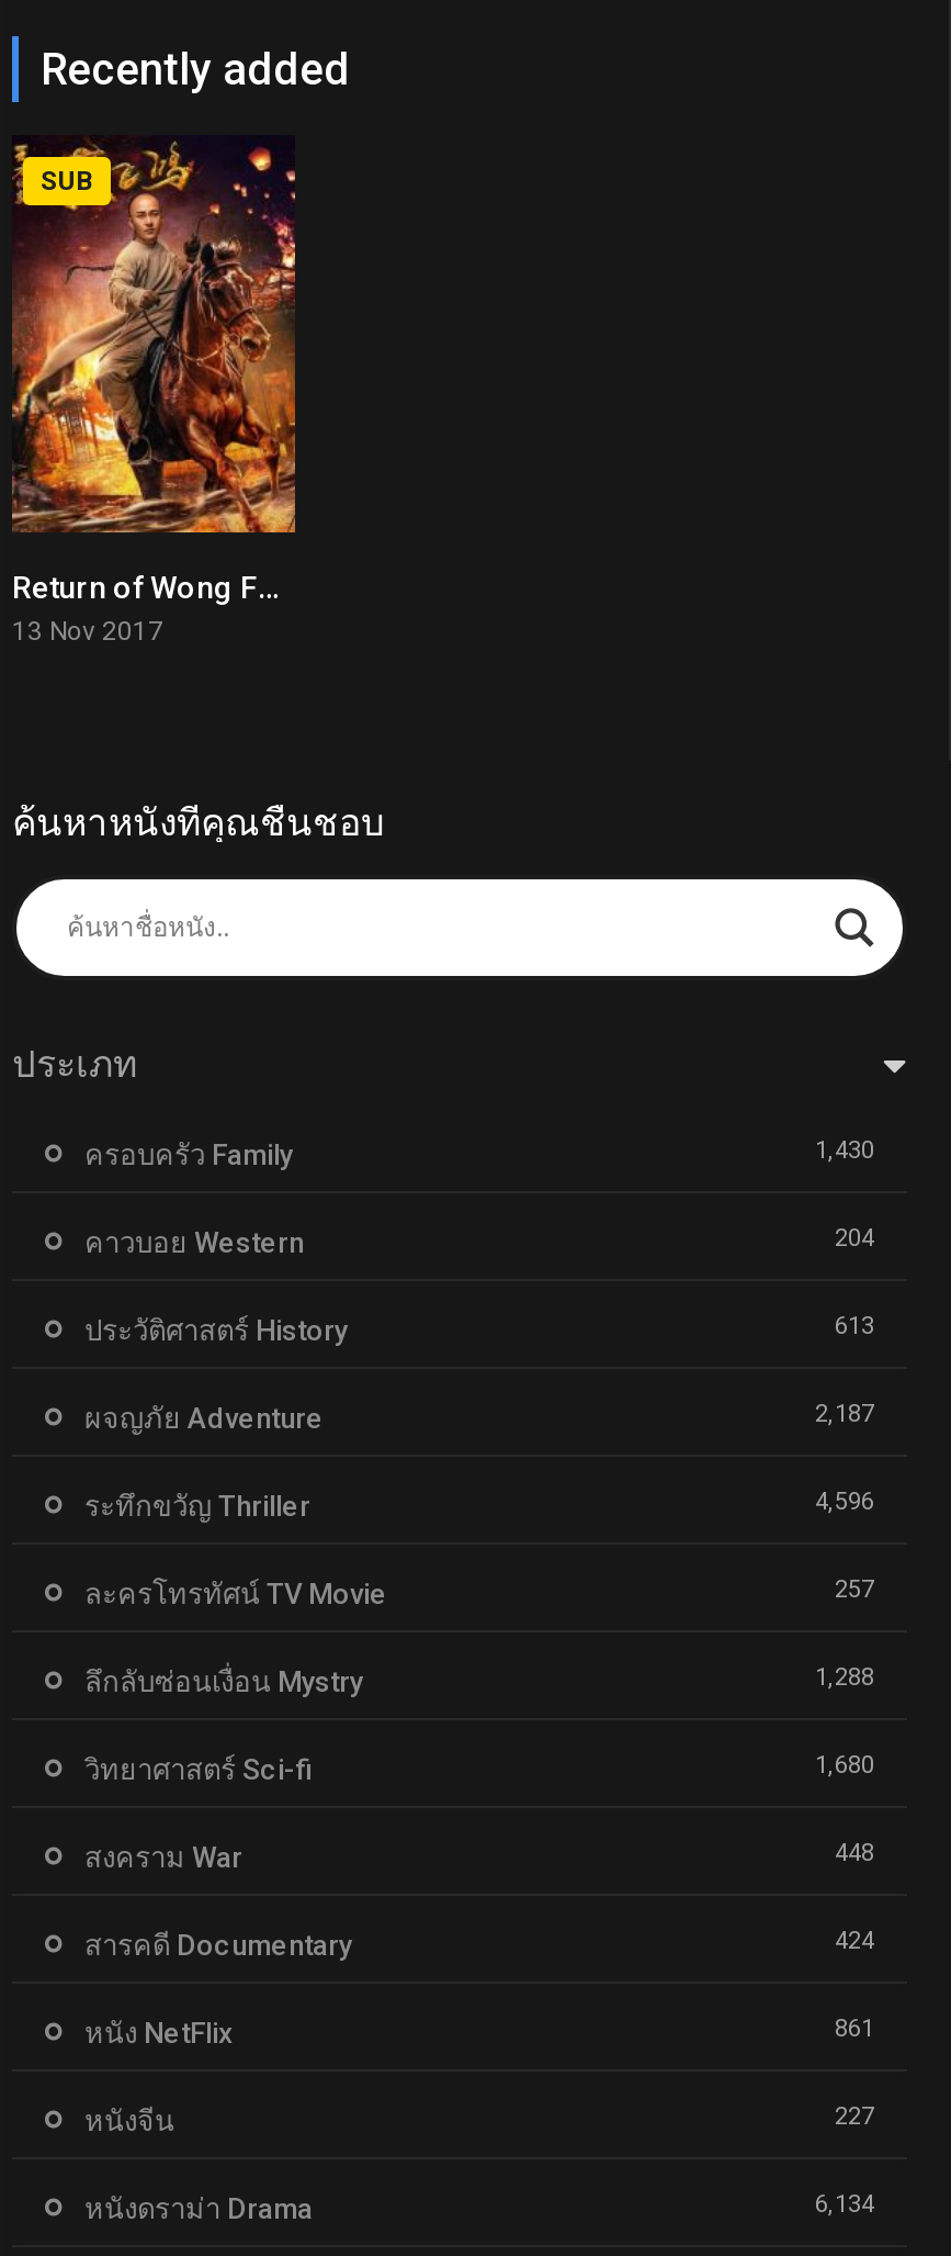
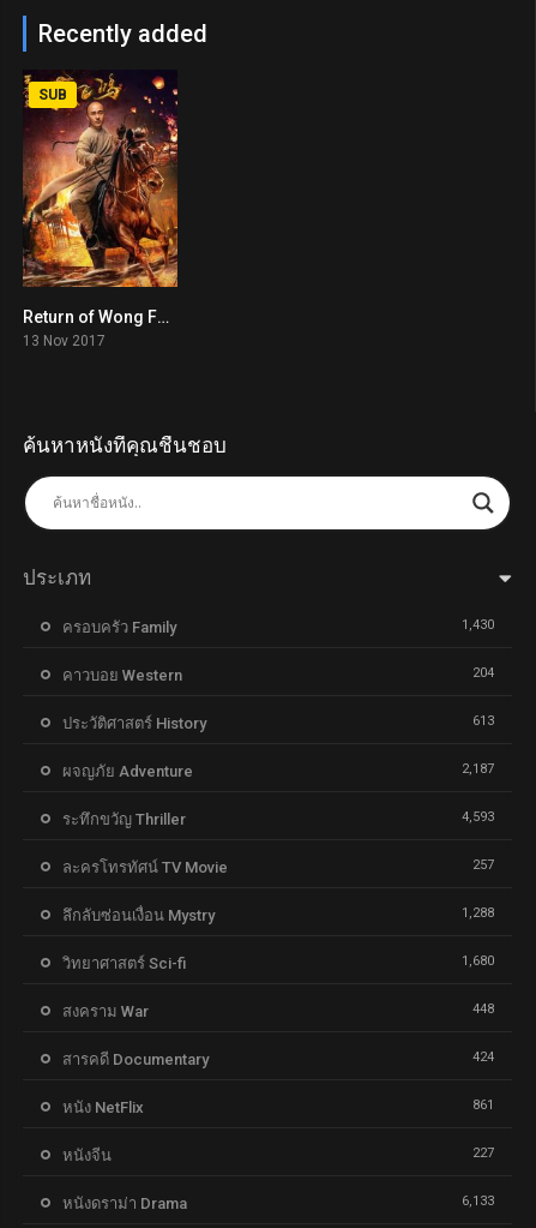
- 4,596
+ 4,593

- 6,134
+ 6,133
